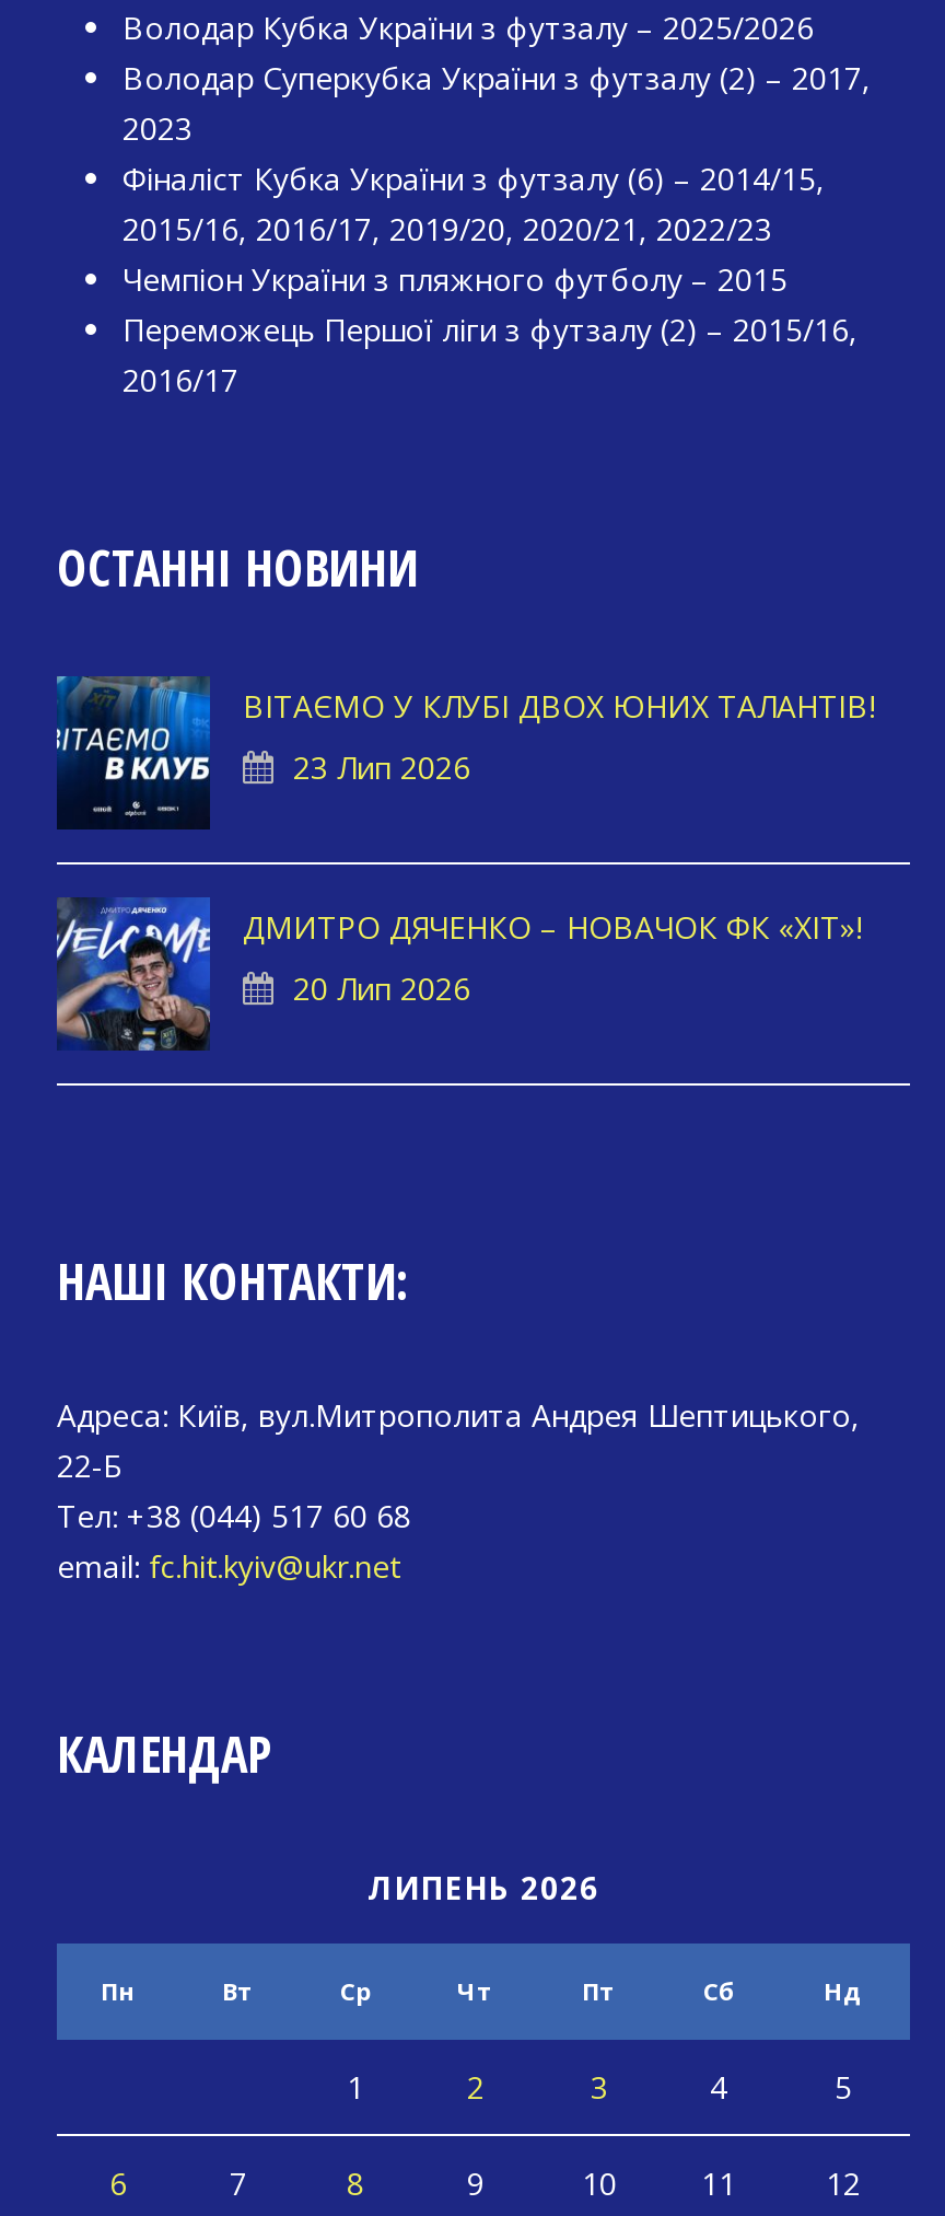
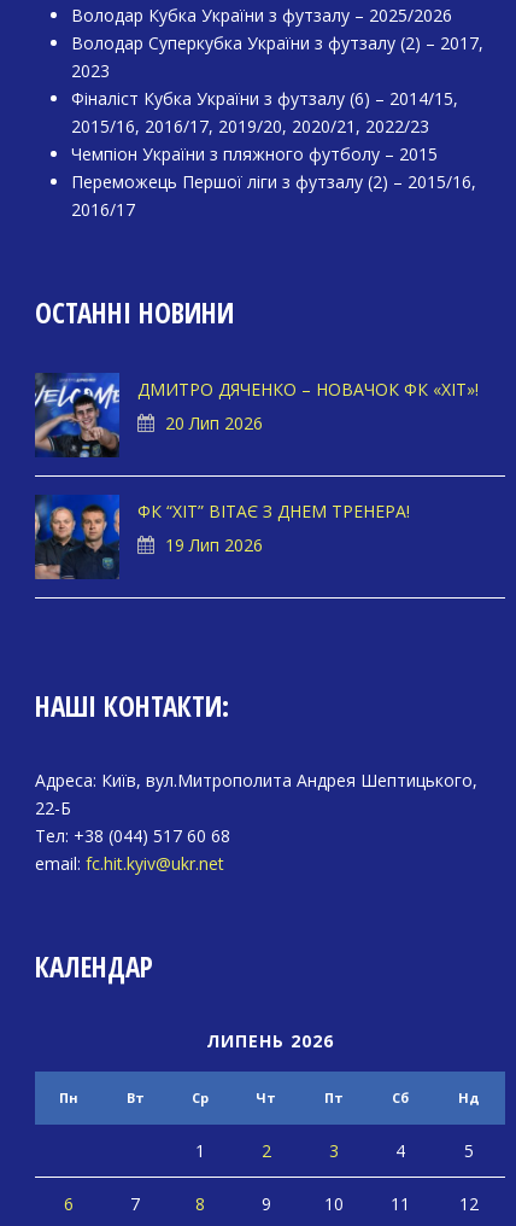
- [image]
- ВІТАЄМО У КЛУБІ ДВОХ ЮНИХ ТАЛАНТІВ!
- 23 Лип 2026

moved up: [image] | ДМИТРО ДЯЧЕНКО – НОВАЧОК ФК «ХІТ»! | 20 Лип 2026

+ [image]
+ ФК “ХІТ” ВІТАЄ З ДНЕМ ТРЕНЕРА!
+ 19 Лип 2026
